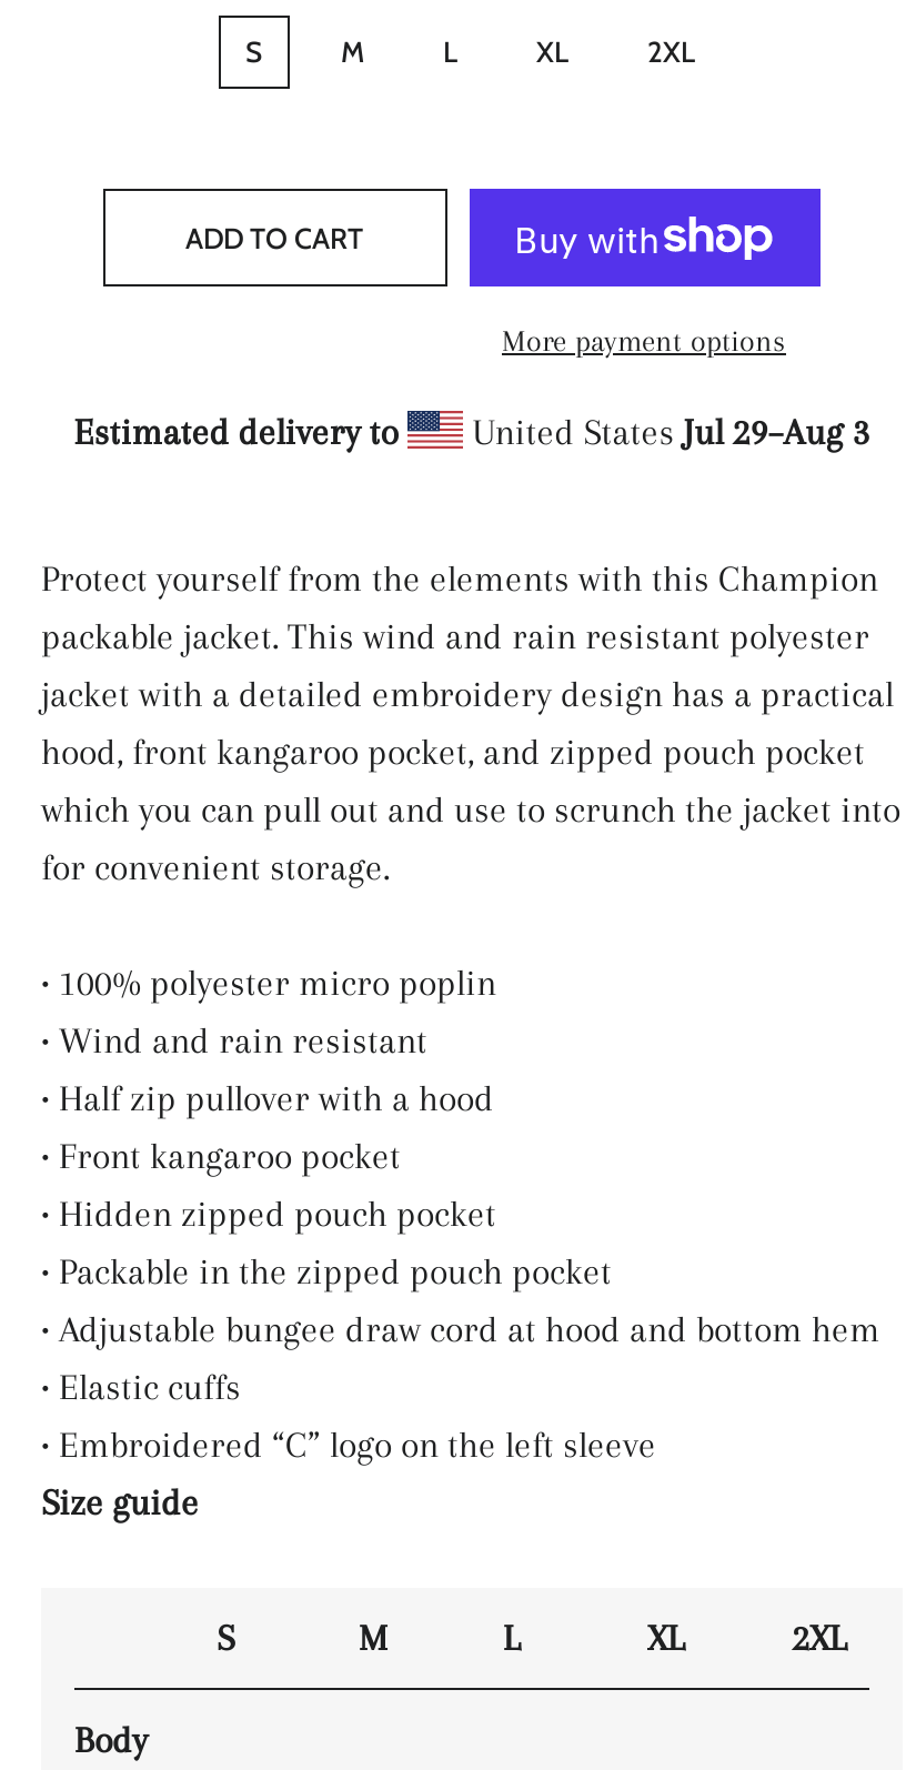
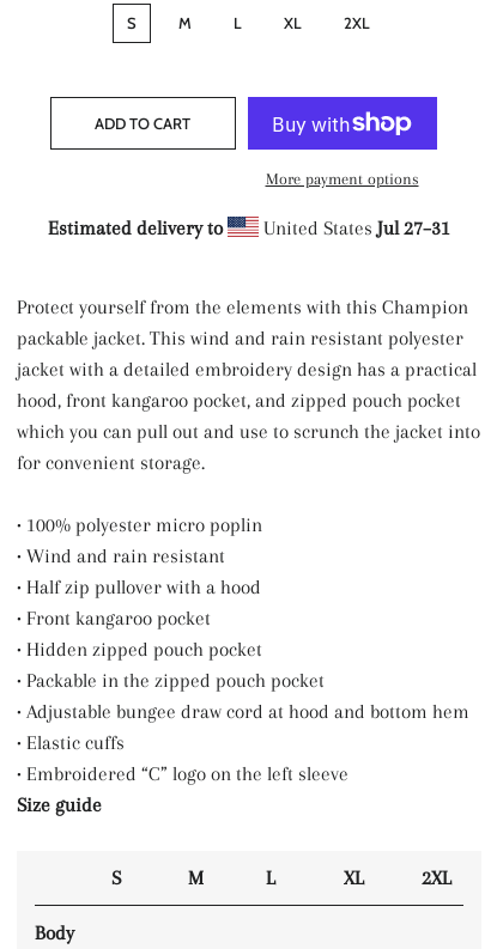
- United States Jul 29–Aug 3
+ United States Jul 27–31
